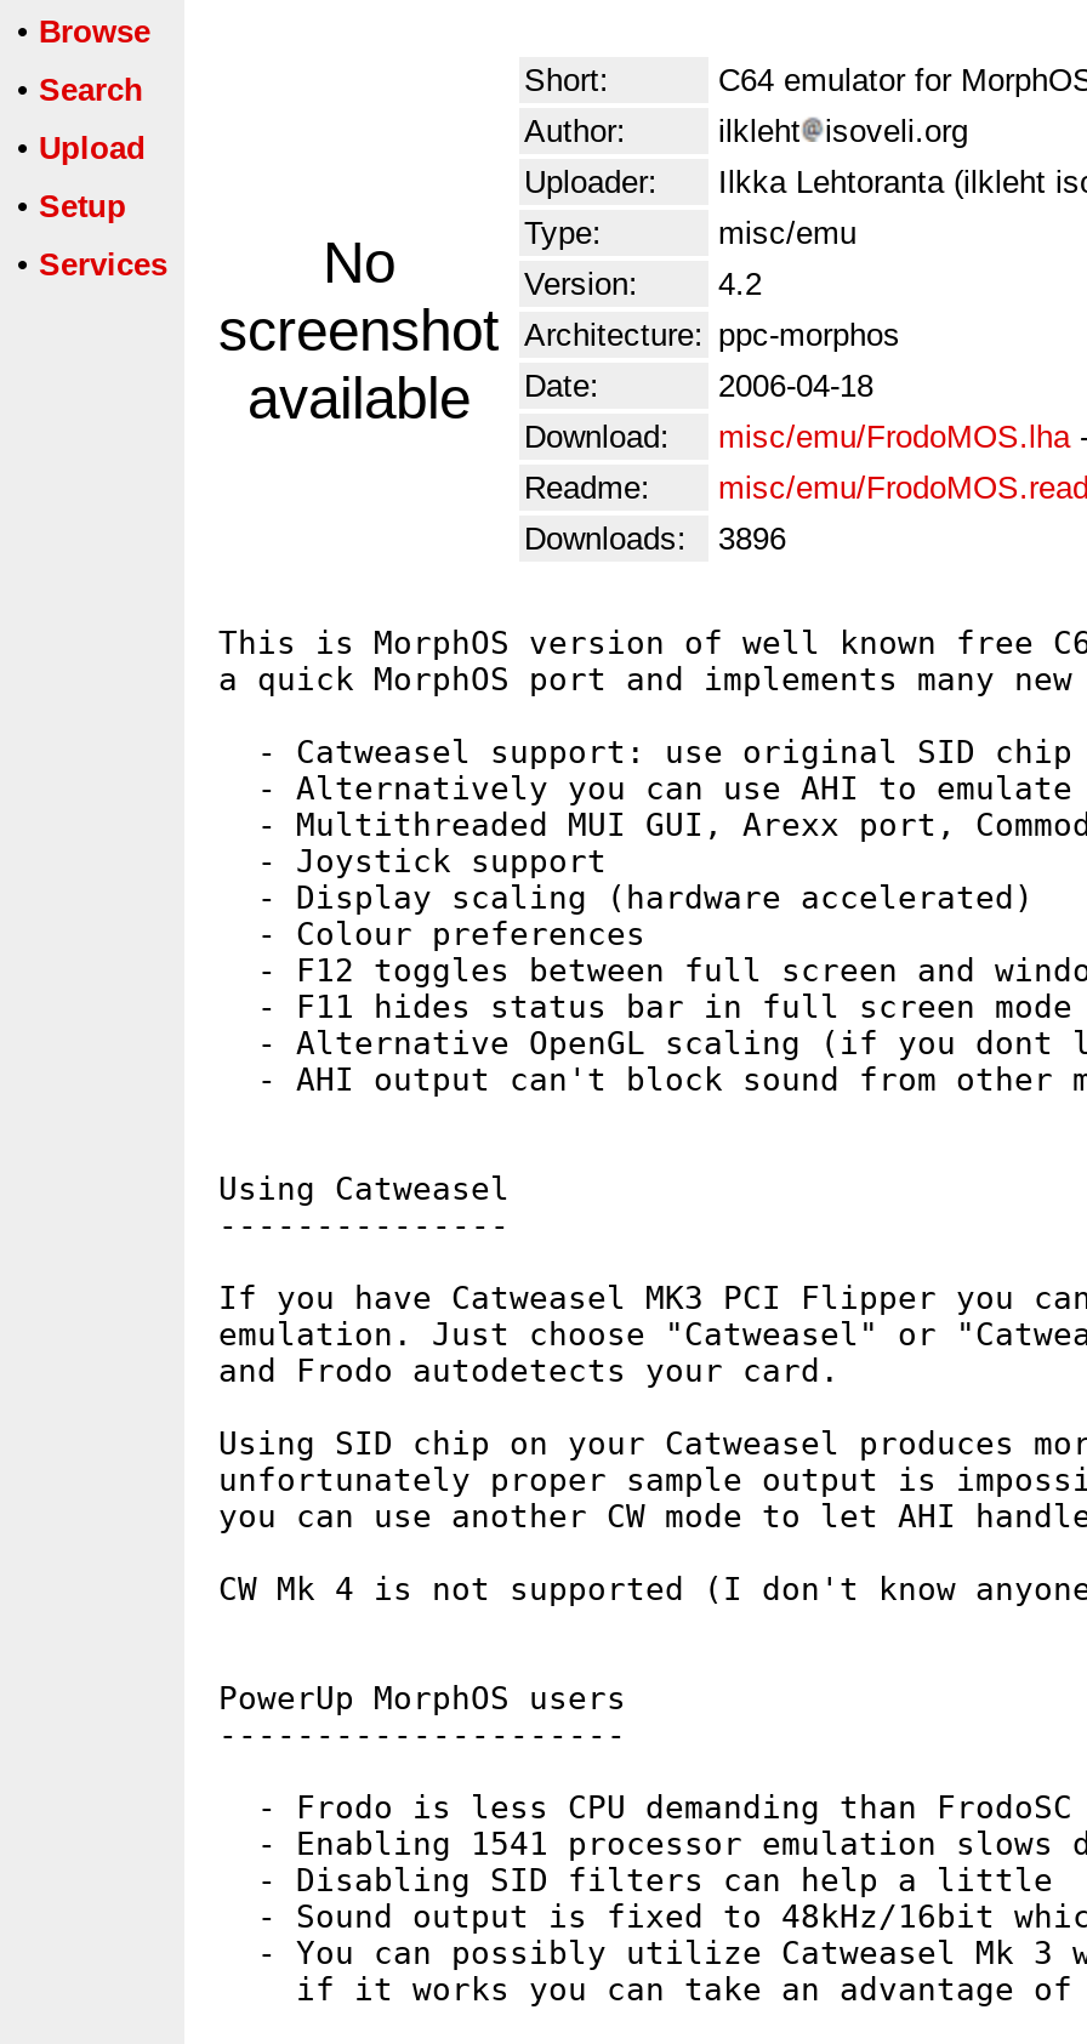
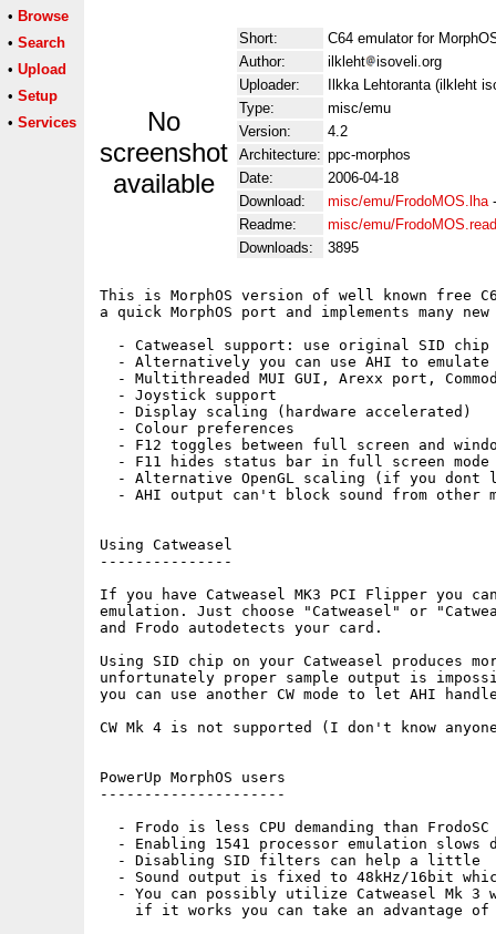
- Downloads: 3896
+ Downloads: 3895
